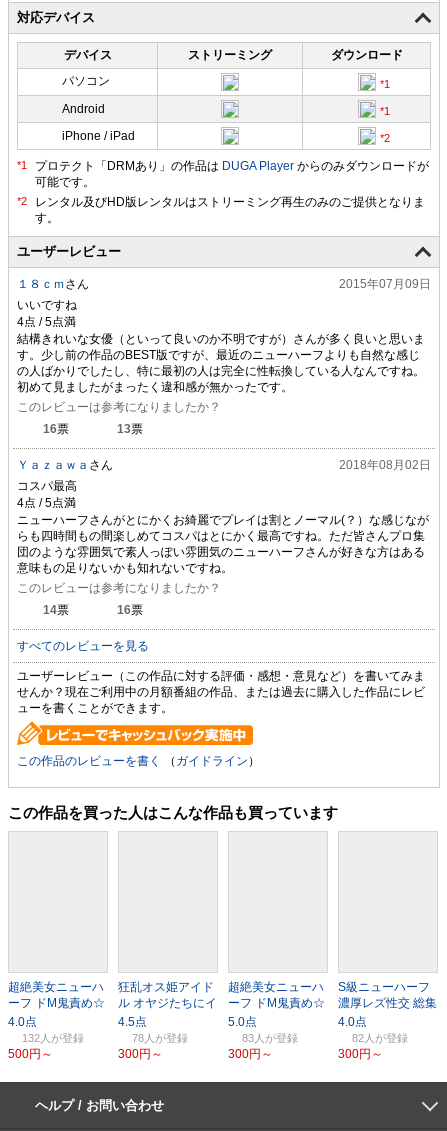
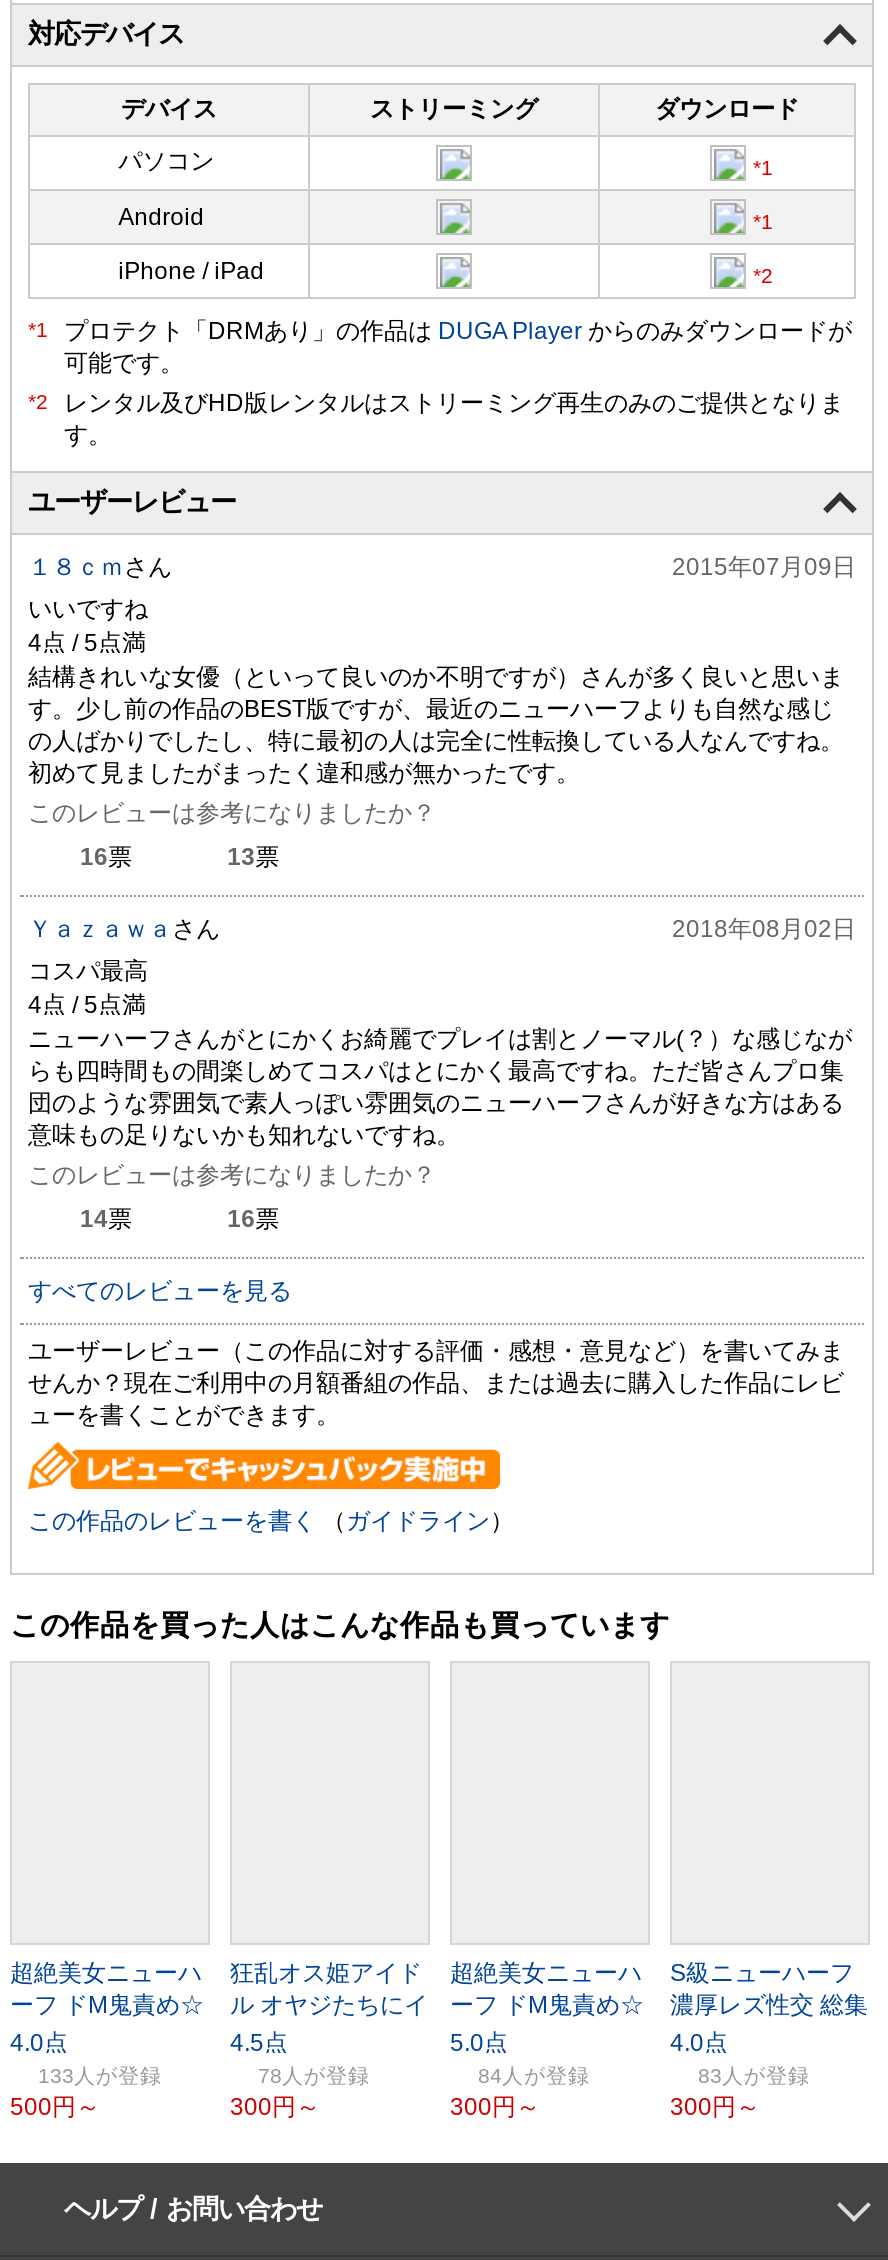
- 132人
+ 133人

- 83人
+ 84人

- 82人
+ 83人
